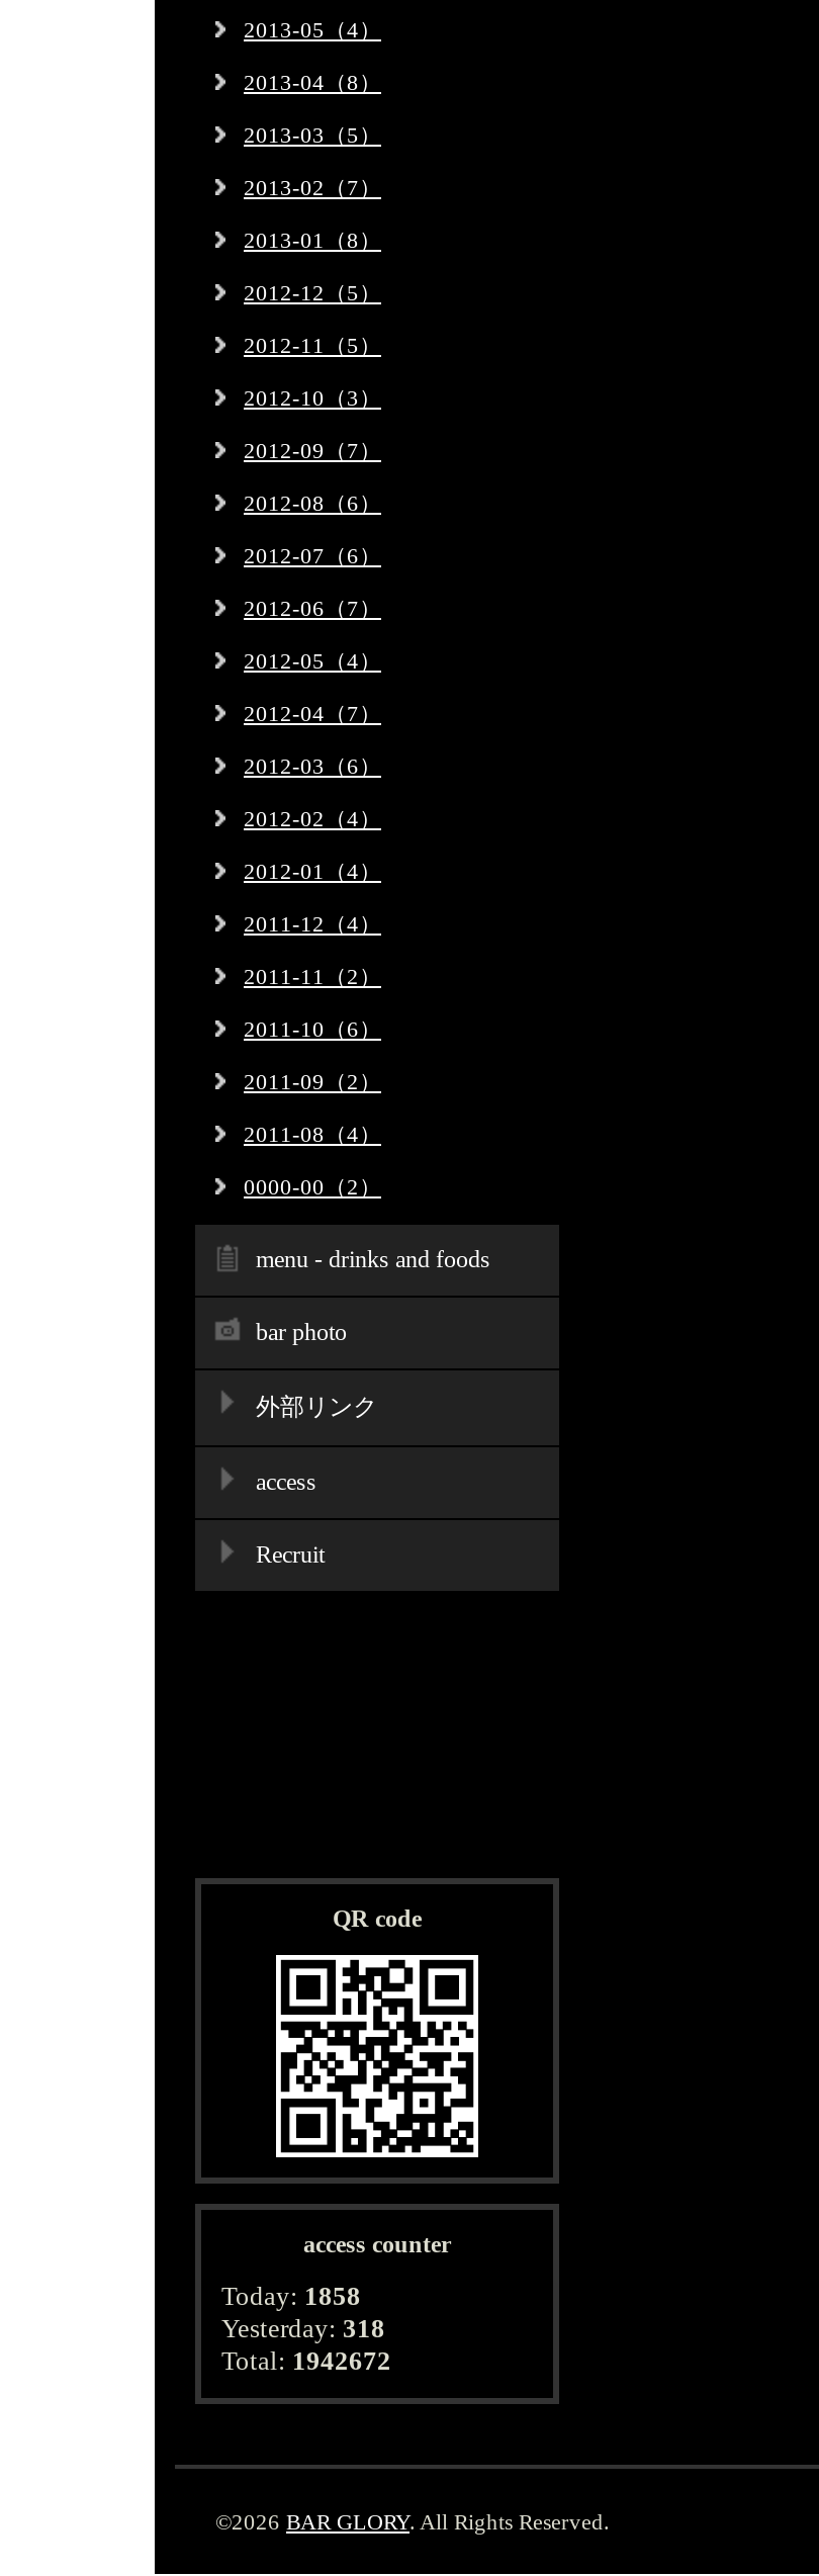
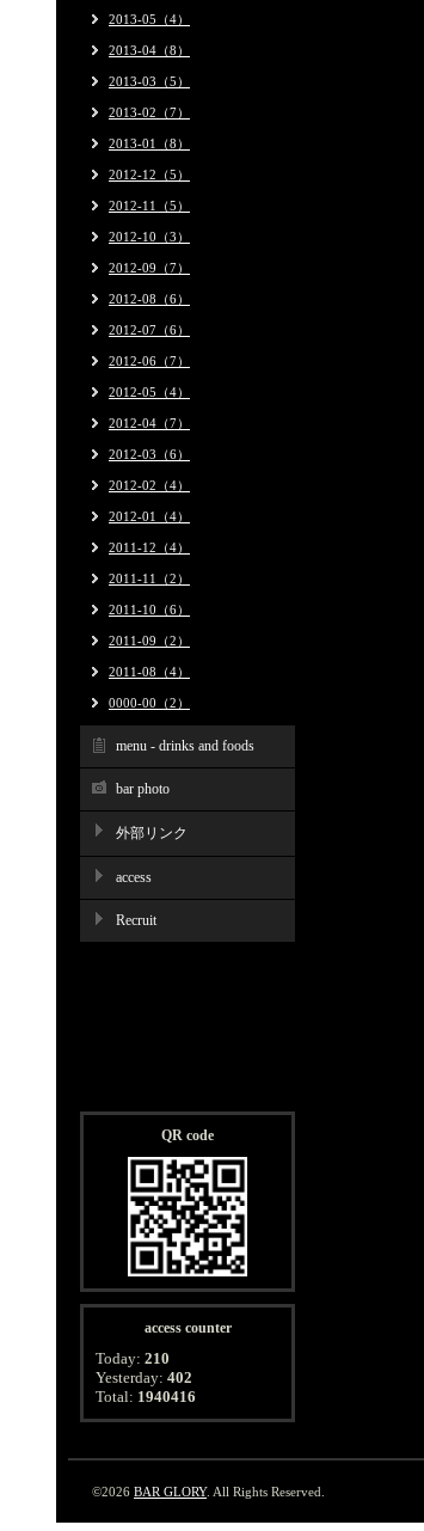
- Today: 1858
+ Today: 210

- Yesterday: 318
+ Yesterday: 402

- Total: 1942672
+ Total: 1940416
